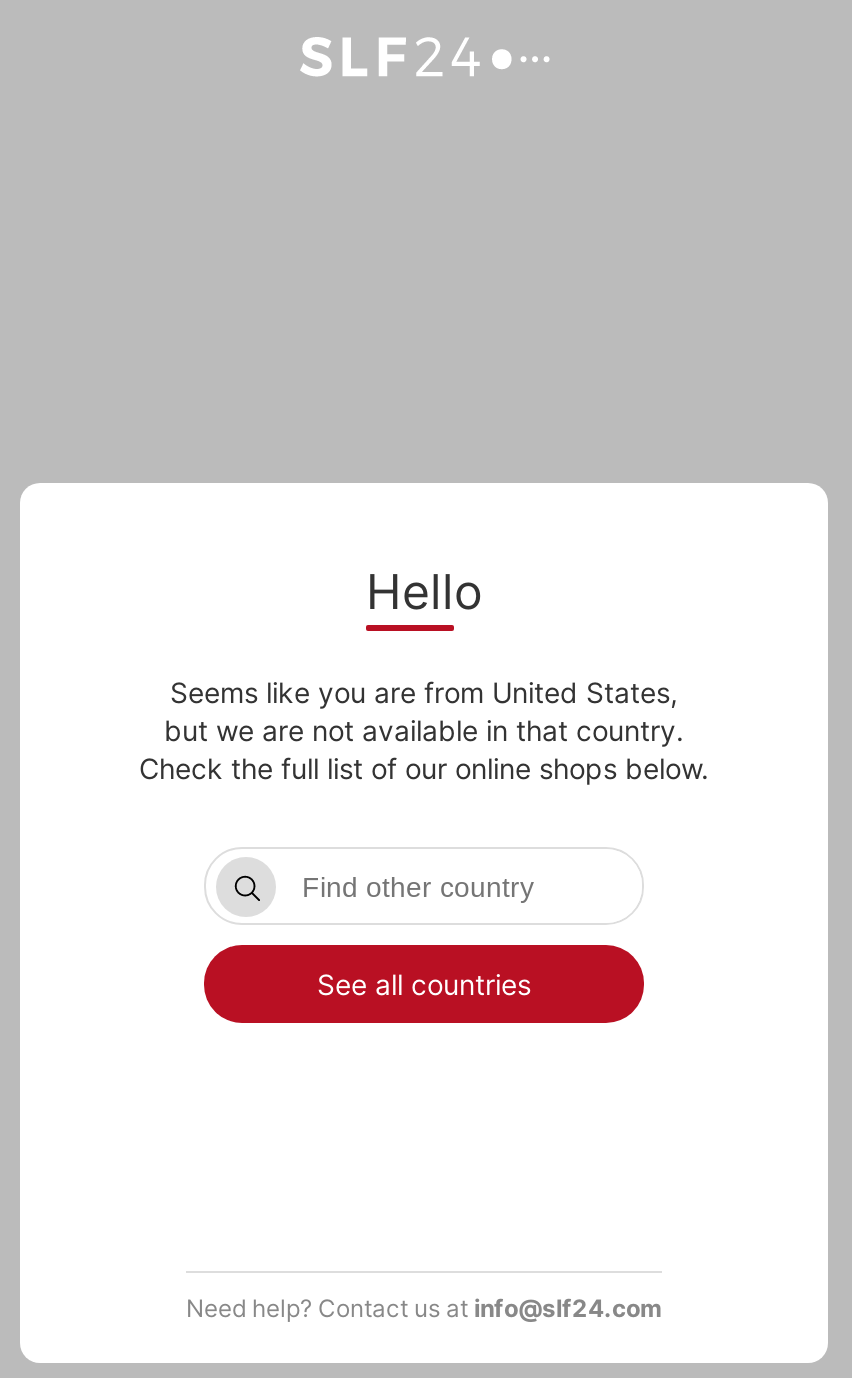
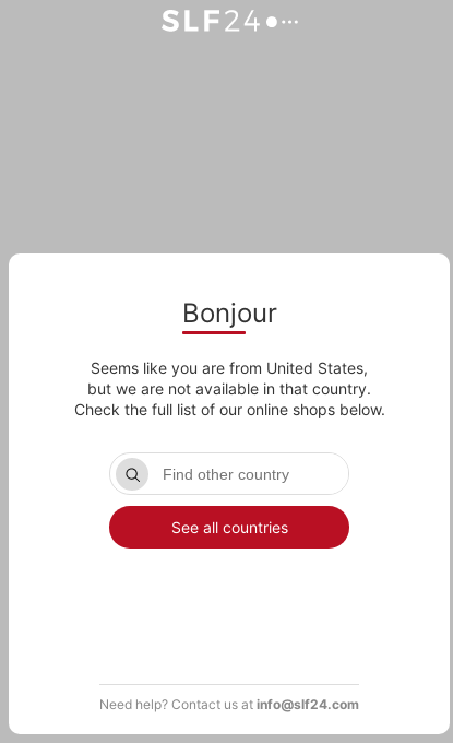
- Hello
+ Bonjour
